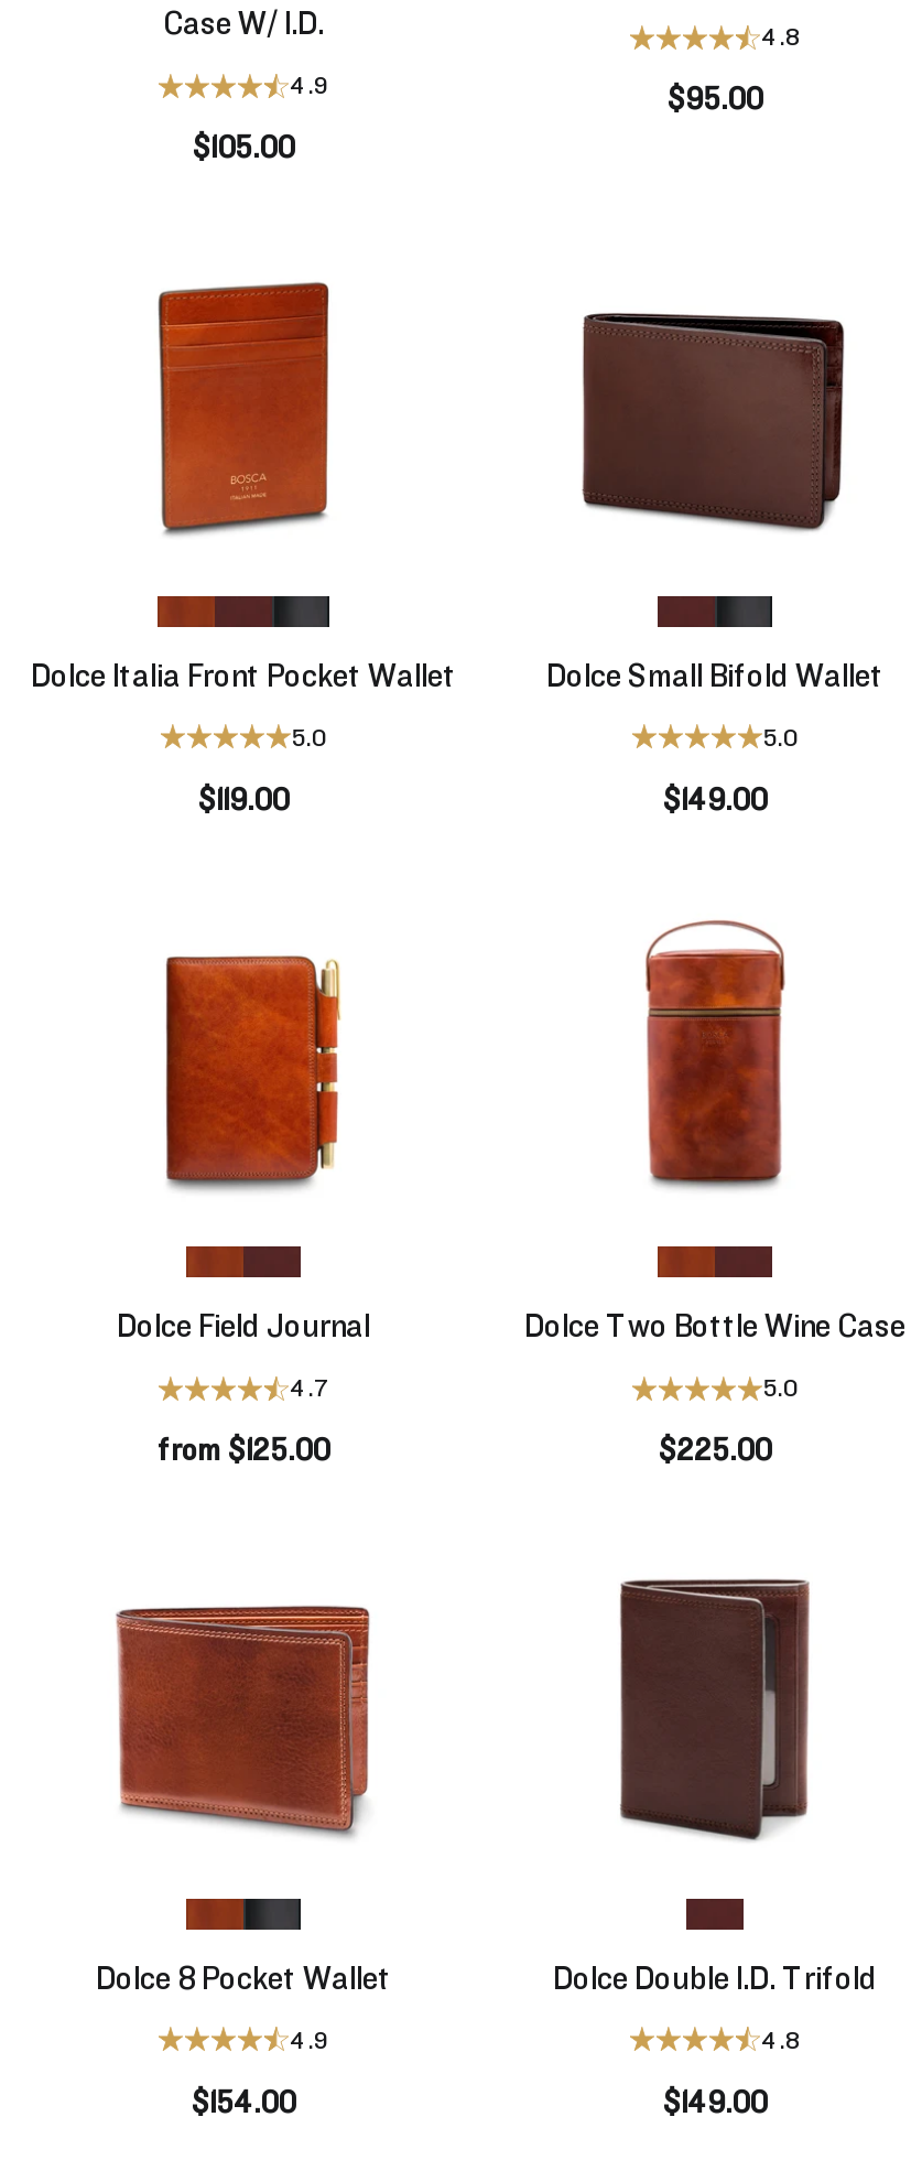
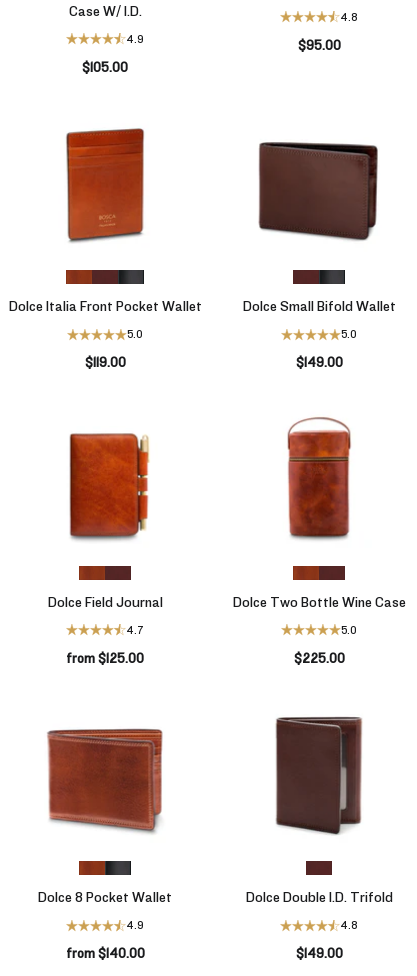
- $154.00
+ from $140.00
